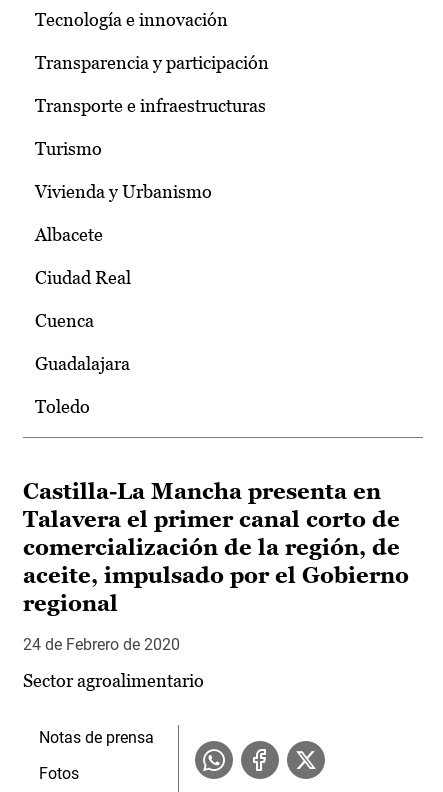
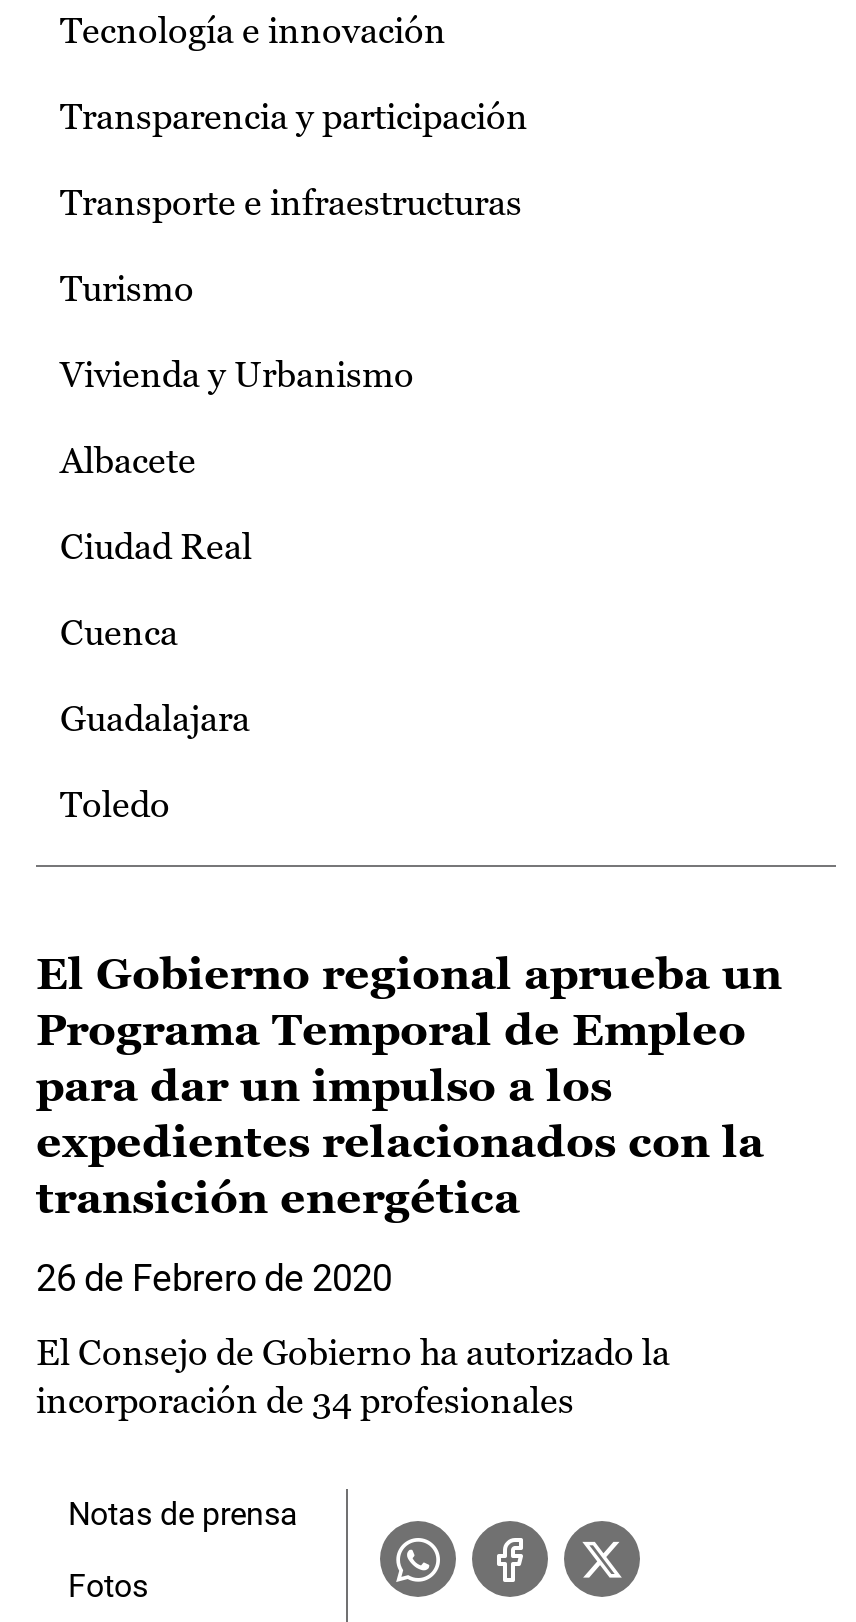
- Castilla-La Mancha presenta en
- Talavera el primer canal corto de
- comercialización de la región, de
- aceite, impulsado por el Gobierno
- regional
+ El Gobierno regional aprueba un
+ Programa Temporal de Empleo
+ para dar un impulso a los
+ expedientes relacionados con la
+ transición energética

- 24 de Febrero de 2020
+ 26 de Febrero de 2020

- Sector agroalimentario
+ El Consejo de Gobierno ha autorizado la
+ incorporación de 34 profesionales
